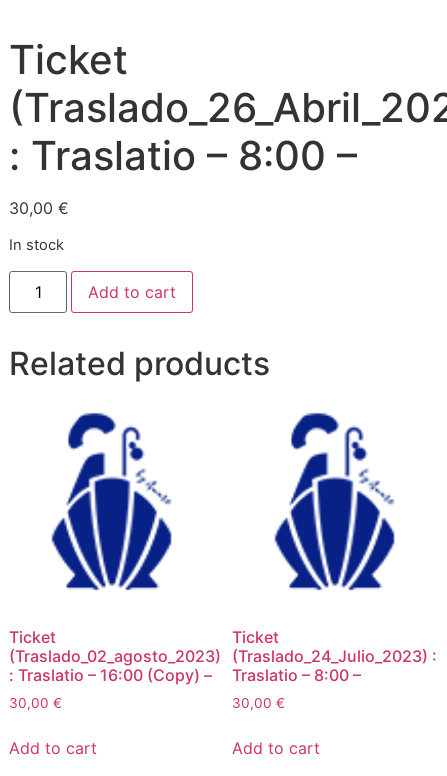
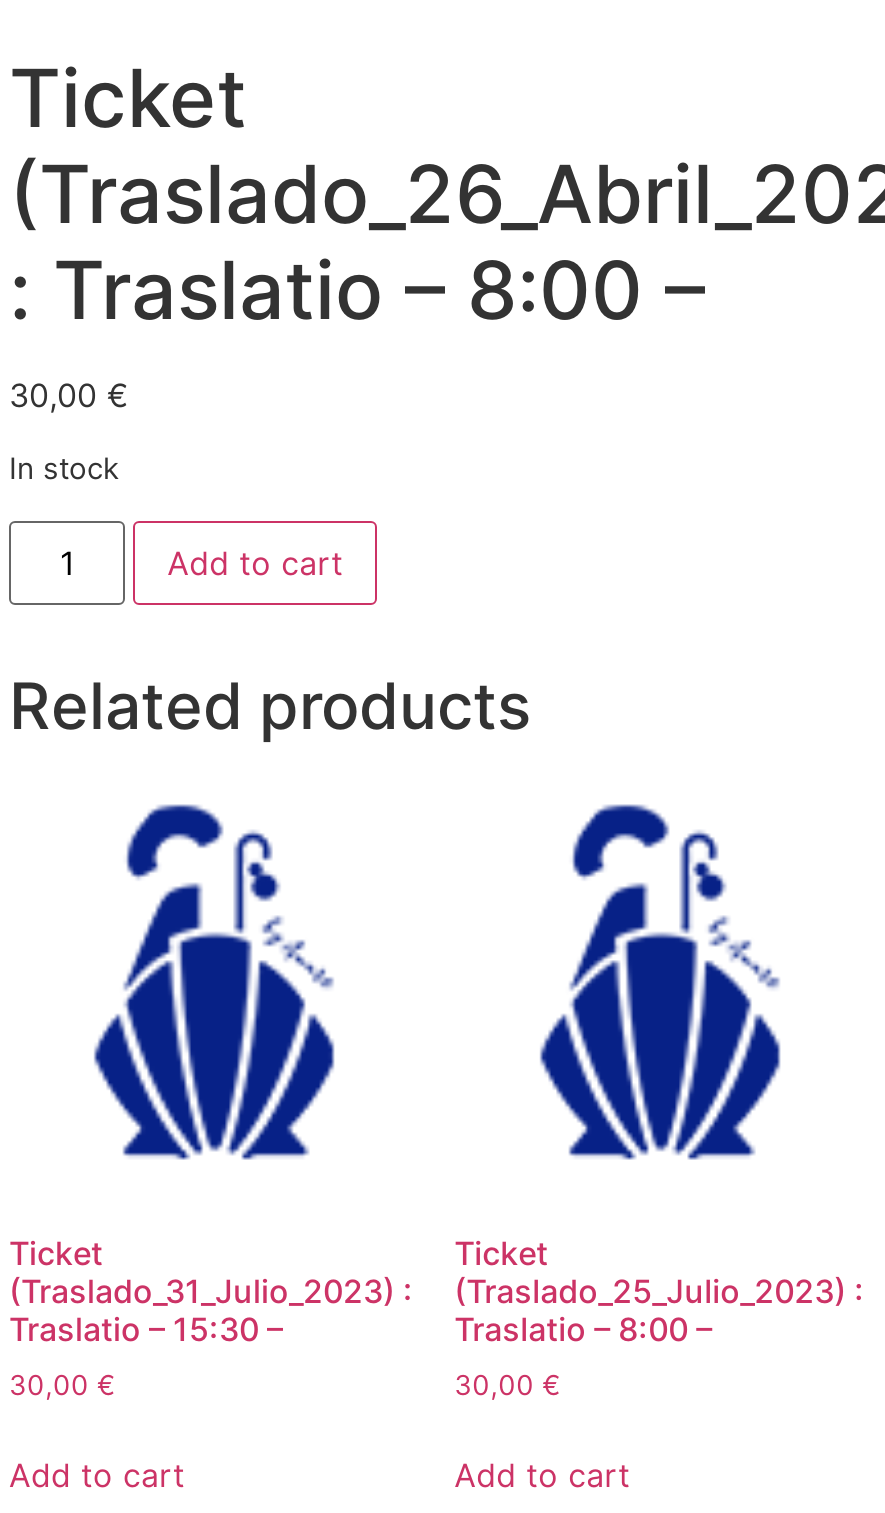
- (Traslado_02_agosto_2023)
- : Traslatio – 16:00 (Copy) –
+ (Traslado_31_Julio_2023) :
+ Traslatio – 15:30 –

- (Traslado_24_Julio_2023) :
+ (Traslado_25_Julio_2023) :
